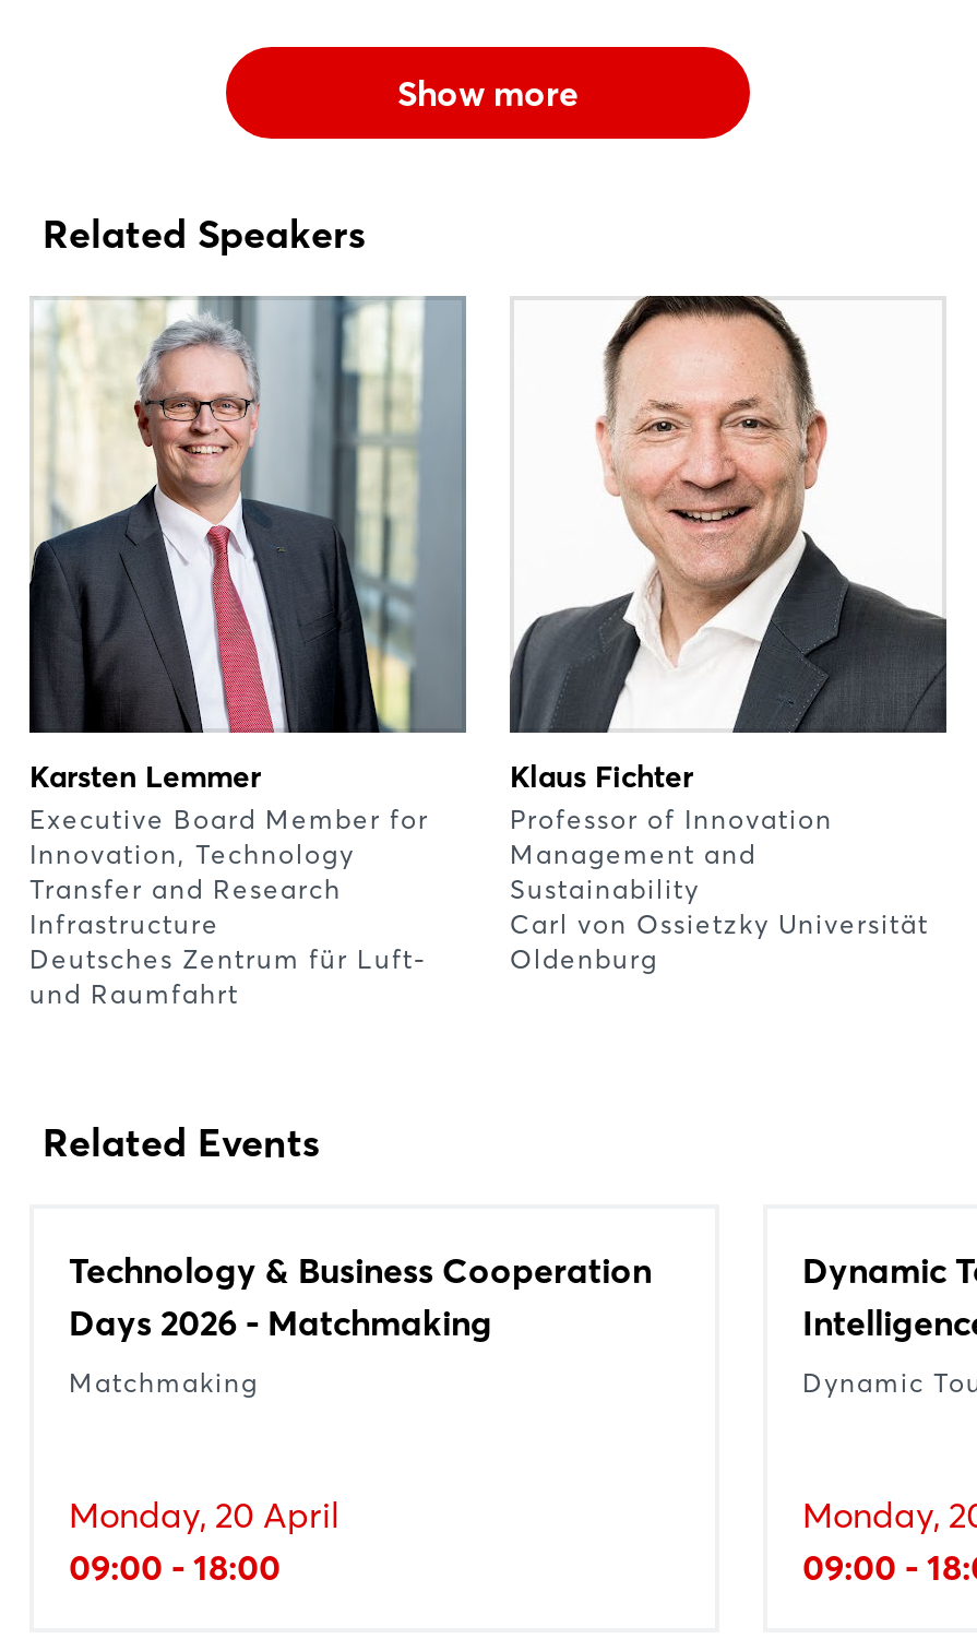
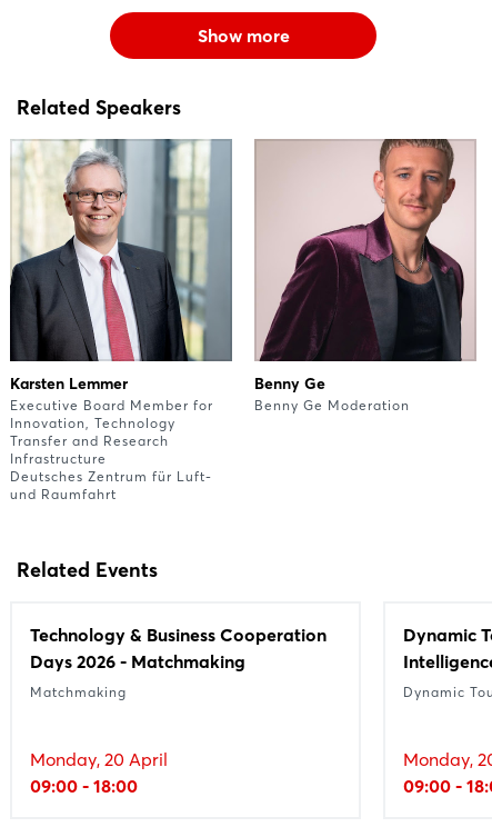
- [image]
- Klaus Fichter
- Professor of Innovation
- Management and
- Sustainability
- Carl von Ossietzky Universität
- Oldenburg
+ [image]
+ Benny Ge
+ Benny Ge Moderation
